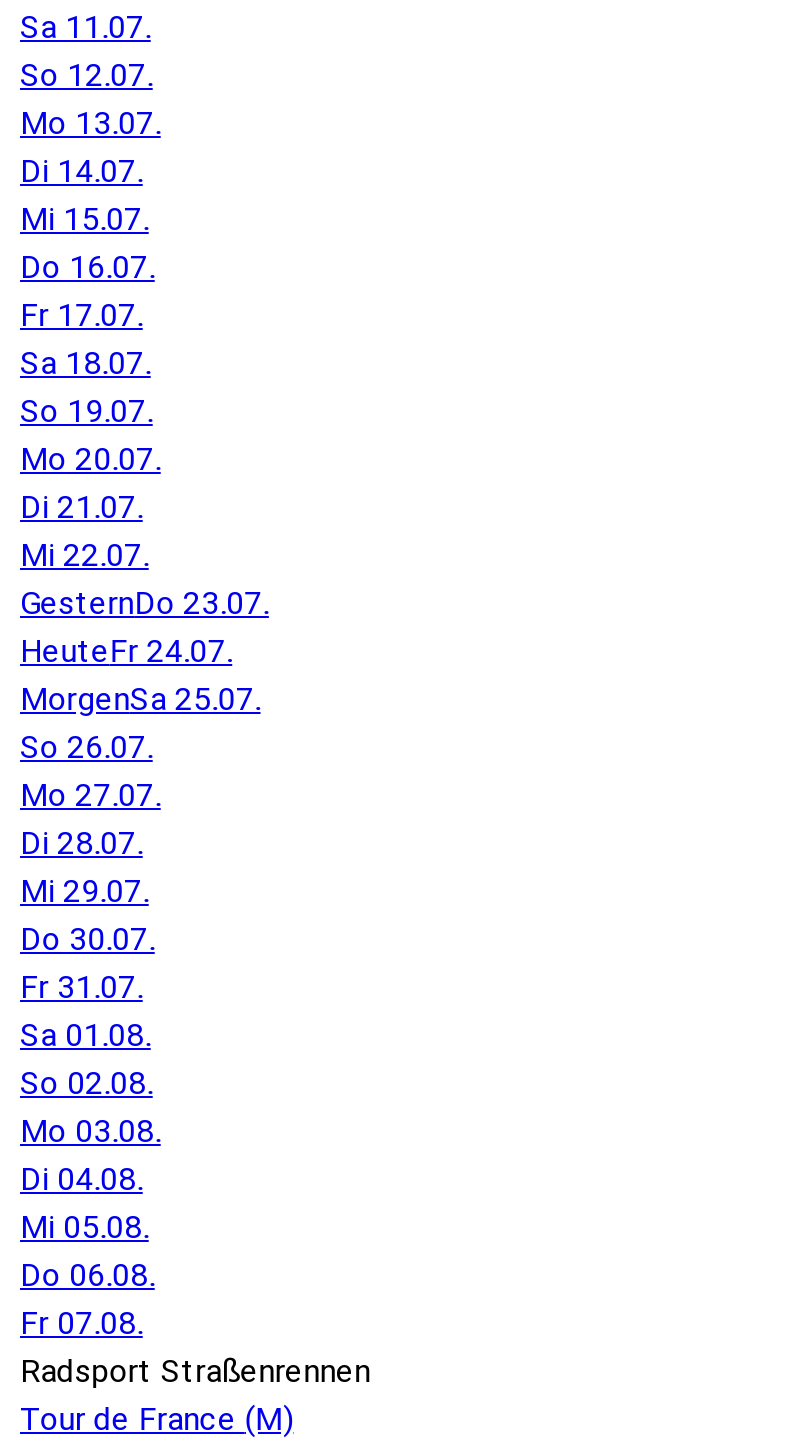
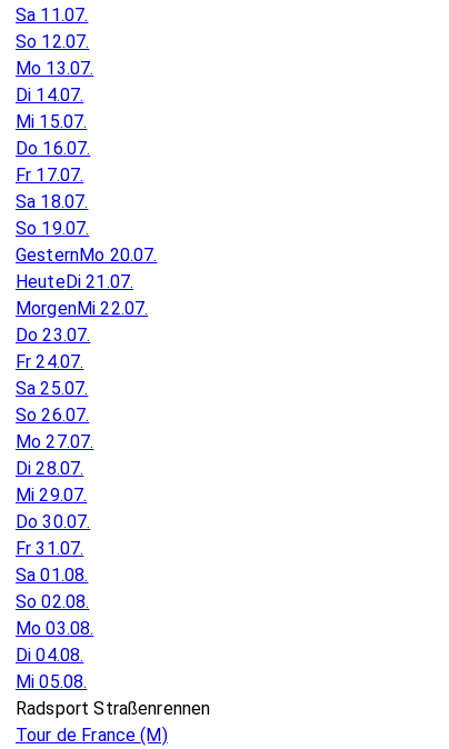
- Mo 20.07.
- Di 21.07.
- Mi 22.07.
- GesternDo 23.07.
- HeuteFr 24.07.
- MorgenSa 25.07.
+ GesternMo 20.07.
+ HeuteDi 21.07.
+ MorgenMi 22.07.
+ Do 23.07.
+ Fr 24.07.
+ Sa 25.07.

- Do 06.08.
- Fr 07.08.
